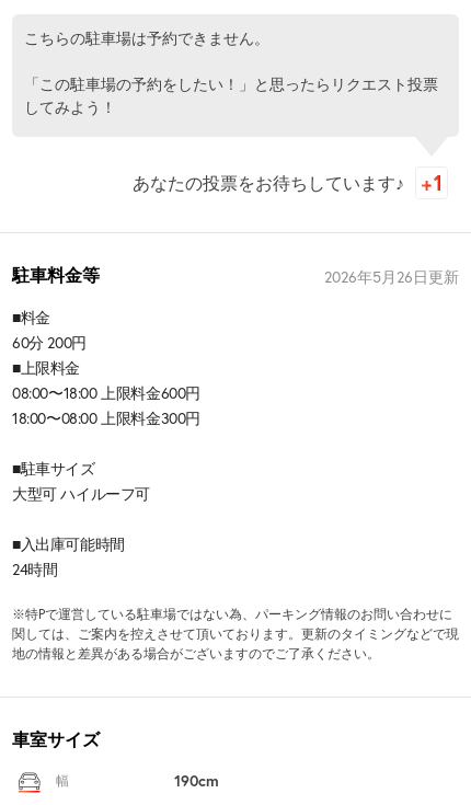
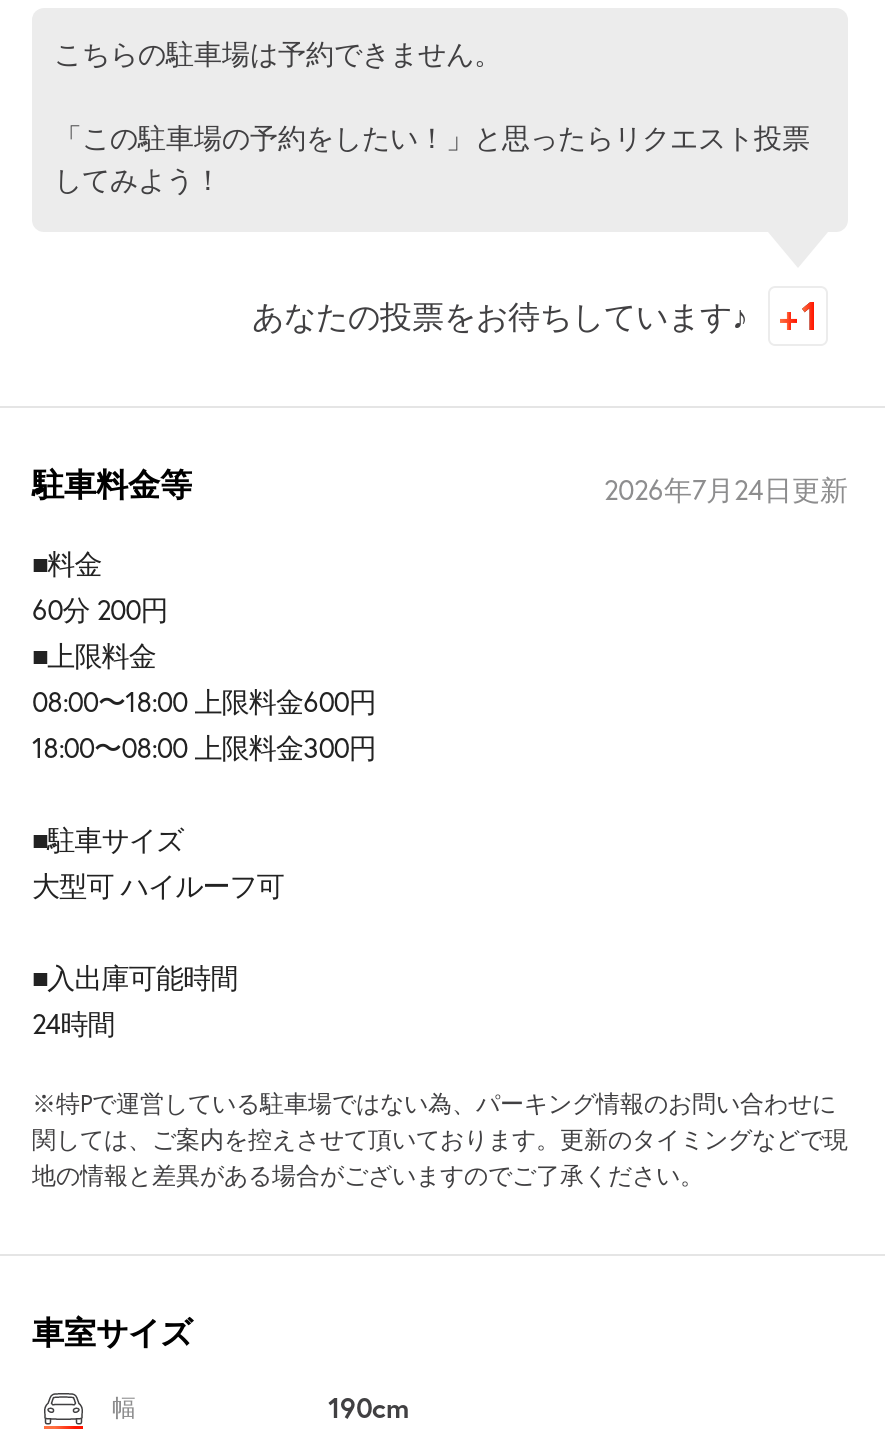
- 2026年5月26日更新
+ 2026年7月24日更新
